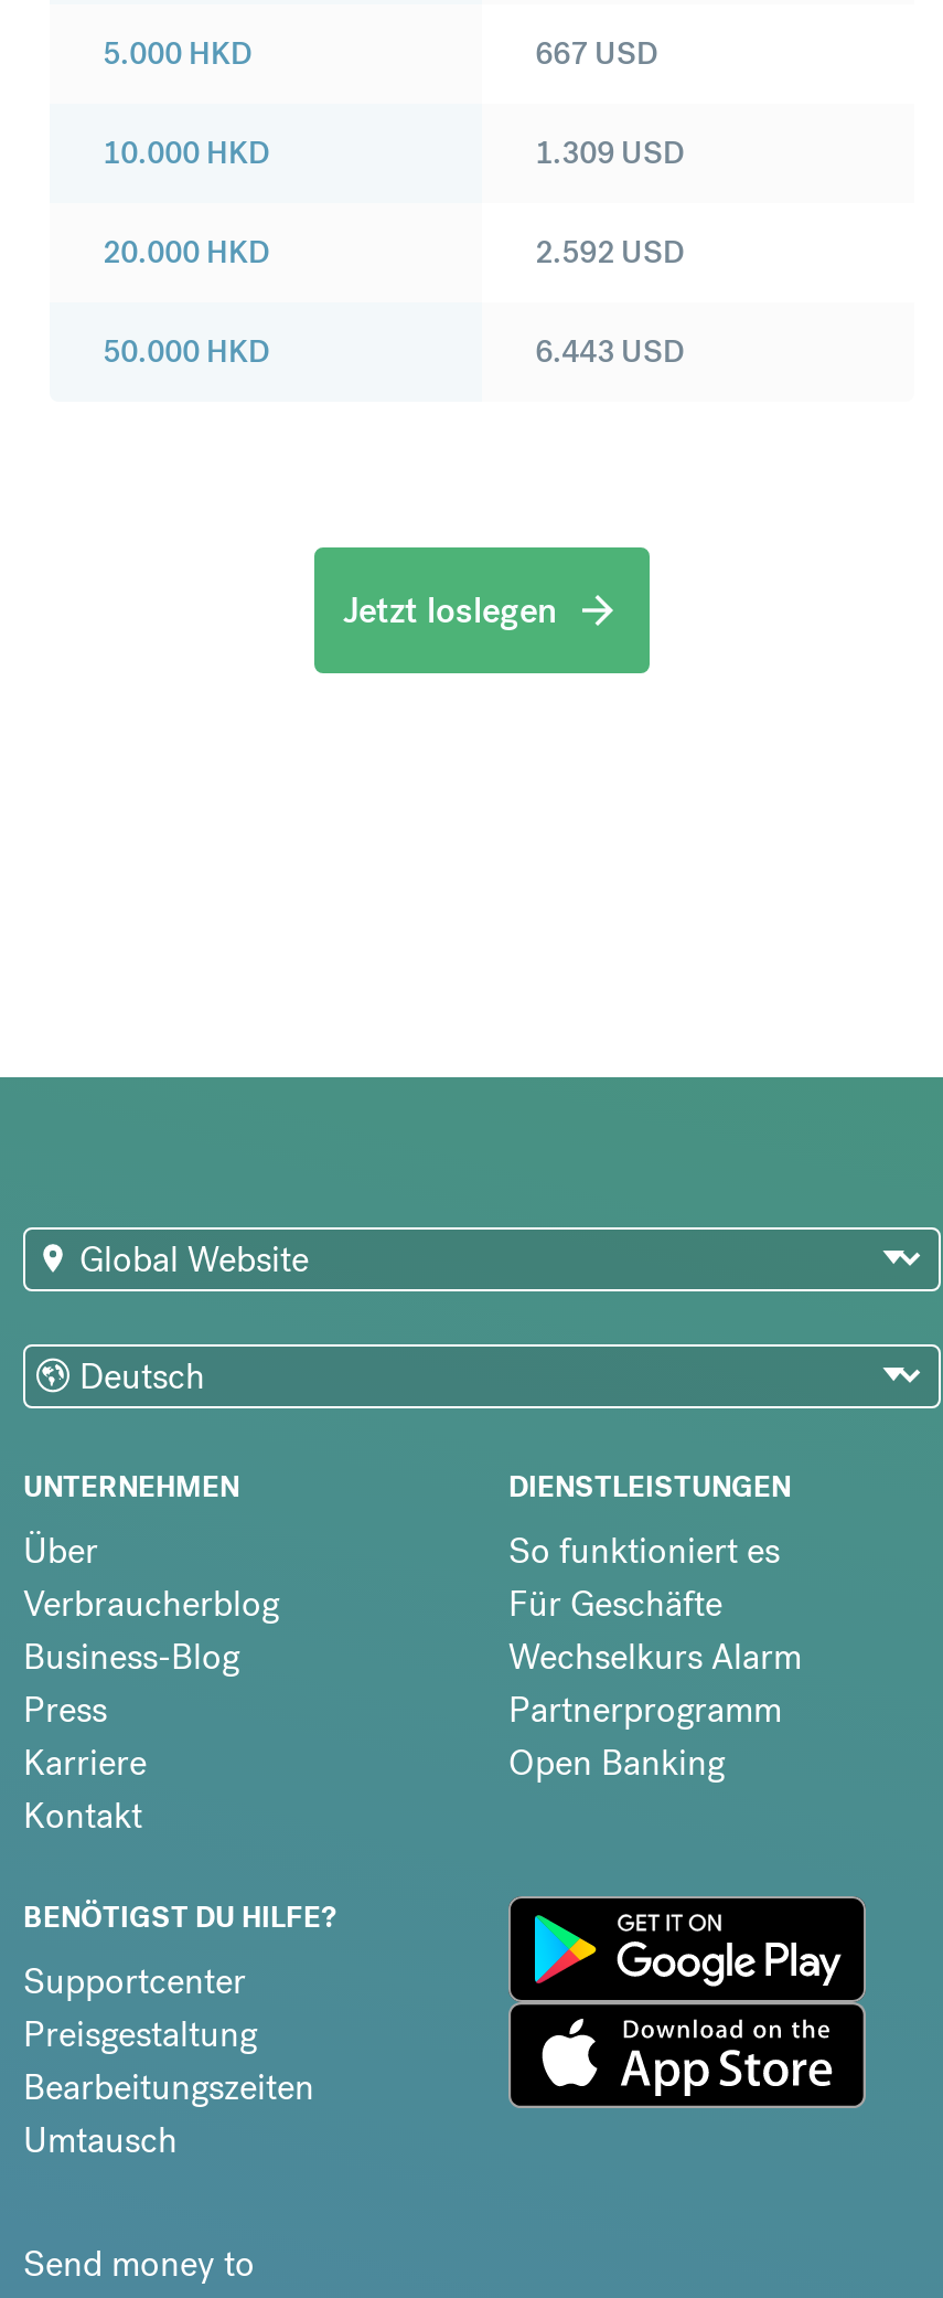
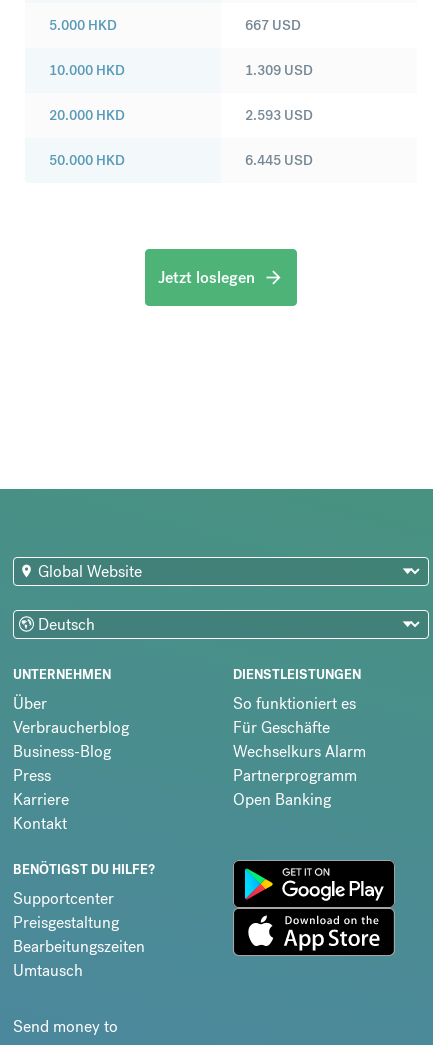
- 2.592 USD
+ 2.593 USD

- 6.443 USD
+ 6.445 USD
